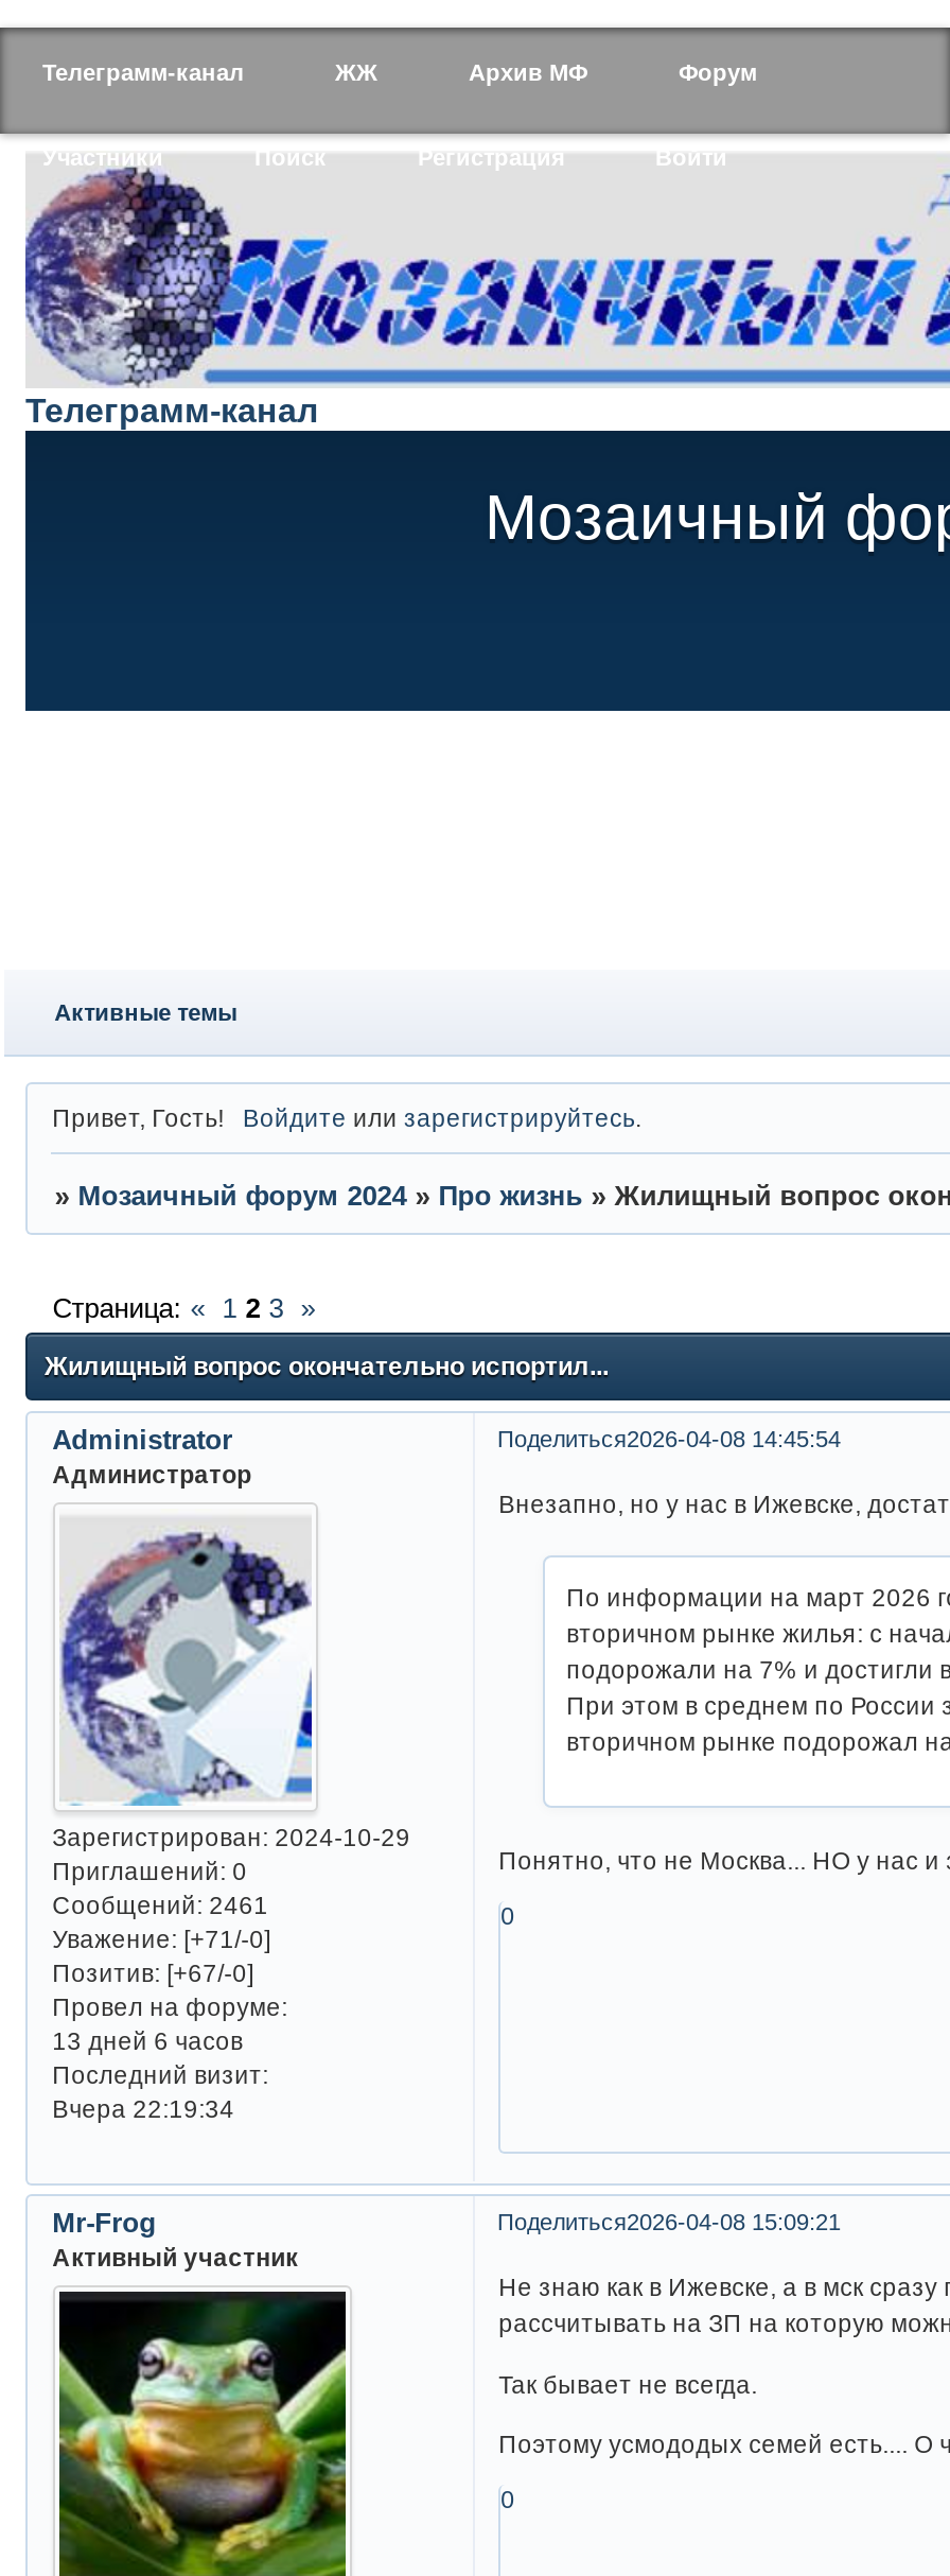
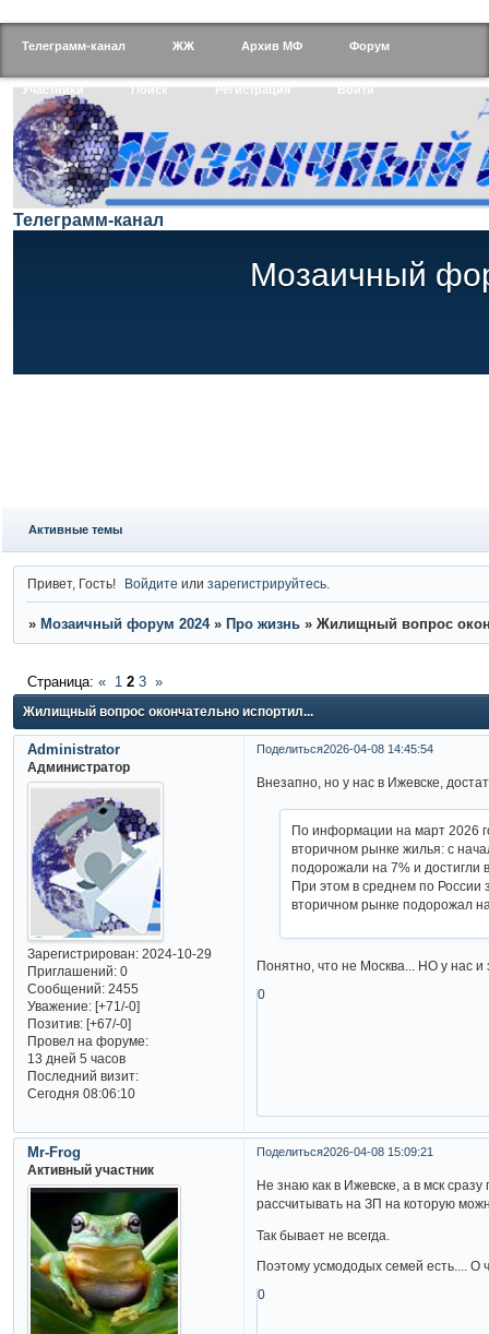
- Сообщений: 2461
+ Сообщений: 2455

- 13 дней 6 часов
+ 13 дней 5 часов

- Вчера 22:19:34
+ Сегодня 08:06:10
